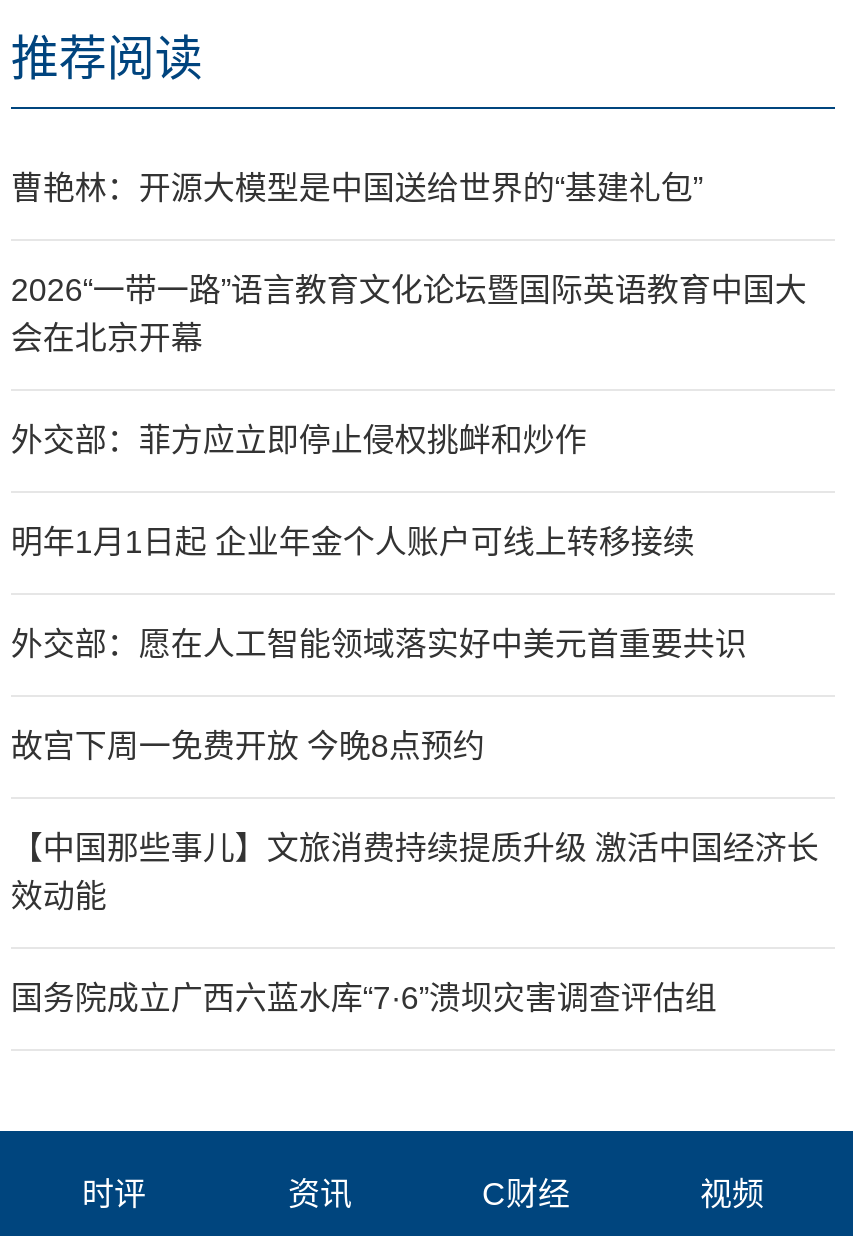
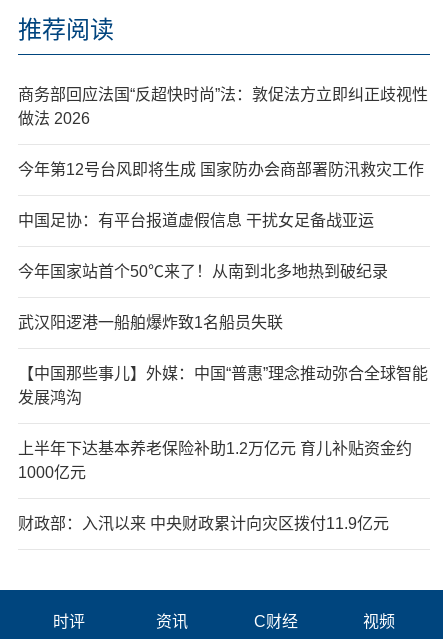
- 曹艳林：开源大模型是中国送给世界的“基建礼包”
+ 商务部回应法国“反超快时尚”法：敦促法方立即纠正歧视性
+ 做法 2026

- 2026“一带一路”语言教育文化论坛暨国际英语教育中国大
- 会在北京开幕
+ 今年第12号台风即将生成 国家防办会商部署防汛救灾工作

- 外交部：菲方应立即停止侵权挑衅和炒作
+ 中国足协：有平台报道虚假信息 干扰女足备战亚运

- 明年1月1日起 企业年金个人账户可线上转移接续
+ 今年国家站首个50℃来了！从南到北多地热到破纪录

- 外交部：愿在人工智能领域落实好中美元首重要共识
+ 武汉阳逻港一船舶爆炸致1名船员失联

- 故宫下周一免费开放 今晚8点预约
+ 【中国那些事儿】外媒：中国“普惠”理念推动弥合全球智能
+ 发展鸿沟

- 【中国那些事儿】文旅消费持续提质升级 激活中国经济长
- 效动能
+ 上半年下达基本养老保险补助1.2万亿元 育儿补贴资金约
+ 1000亿元

- 国务院成立广西六蓝水库“7·6”溃坝灾害调查评估组
+ 财政部：入汛以来 中央财政累计向灾区拨付11.9亿元
